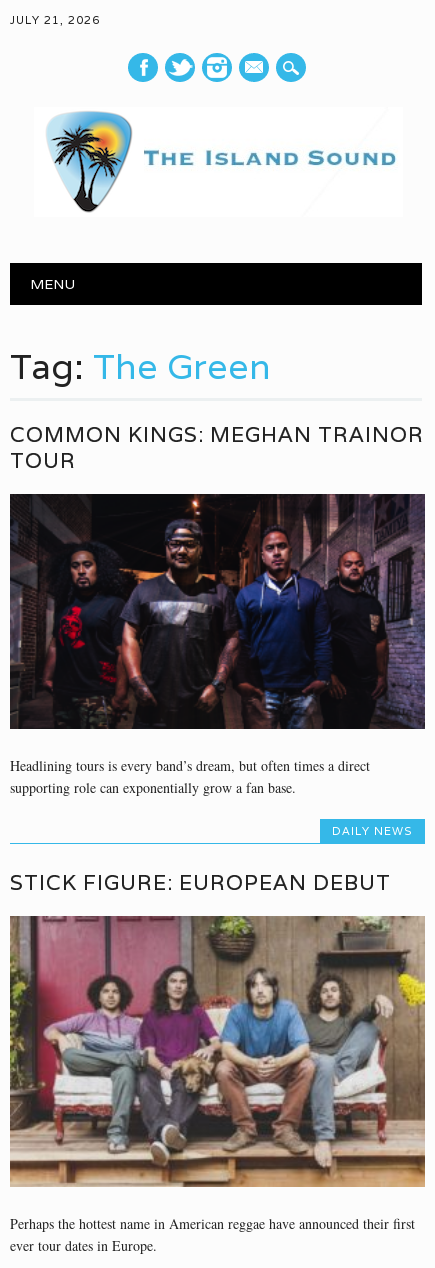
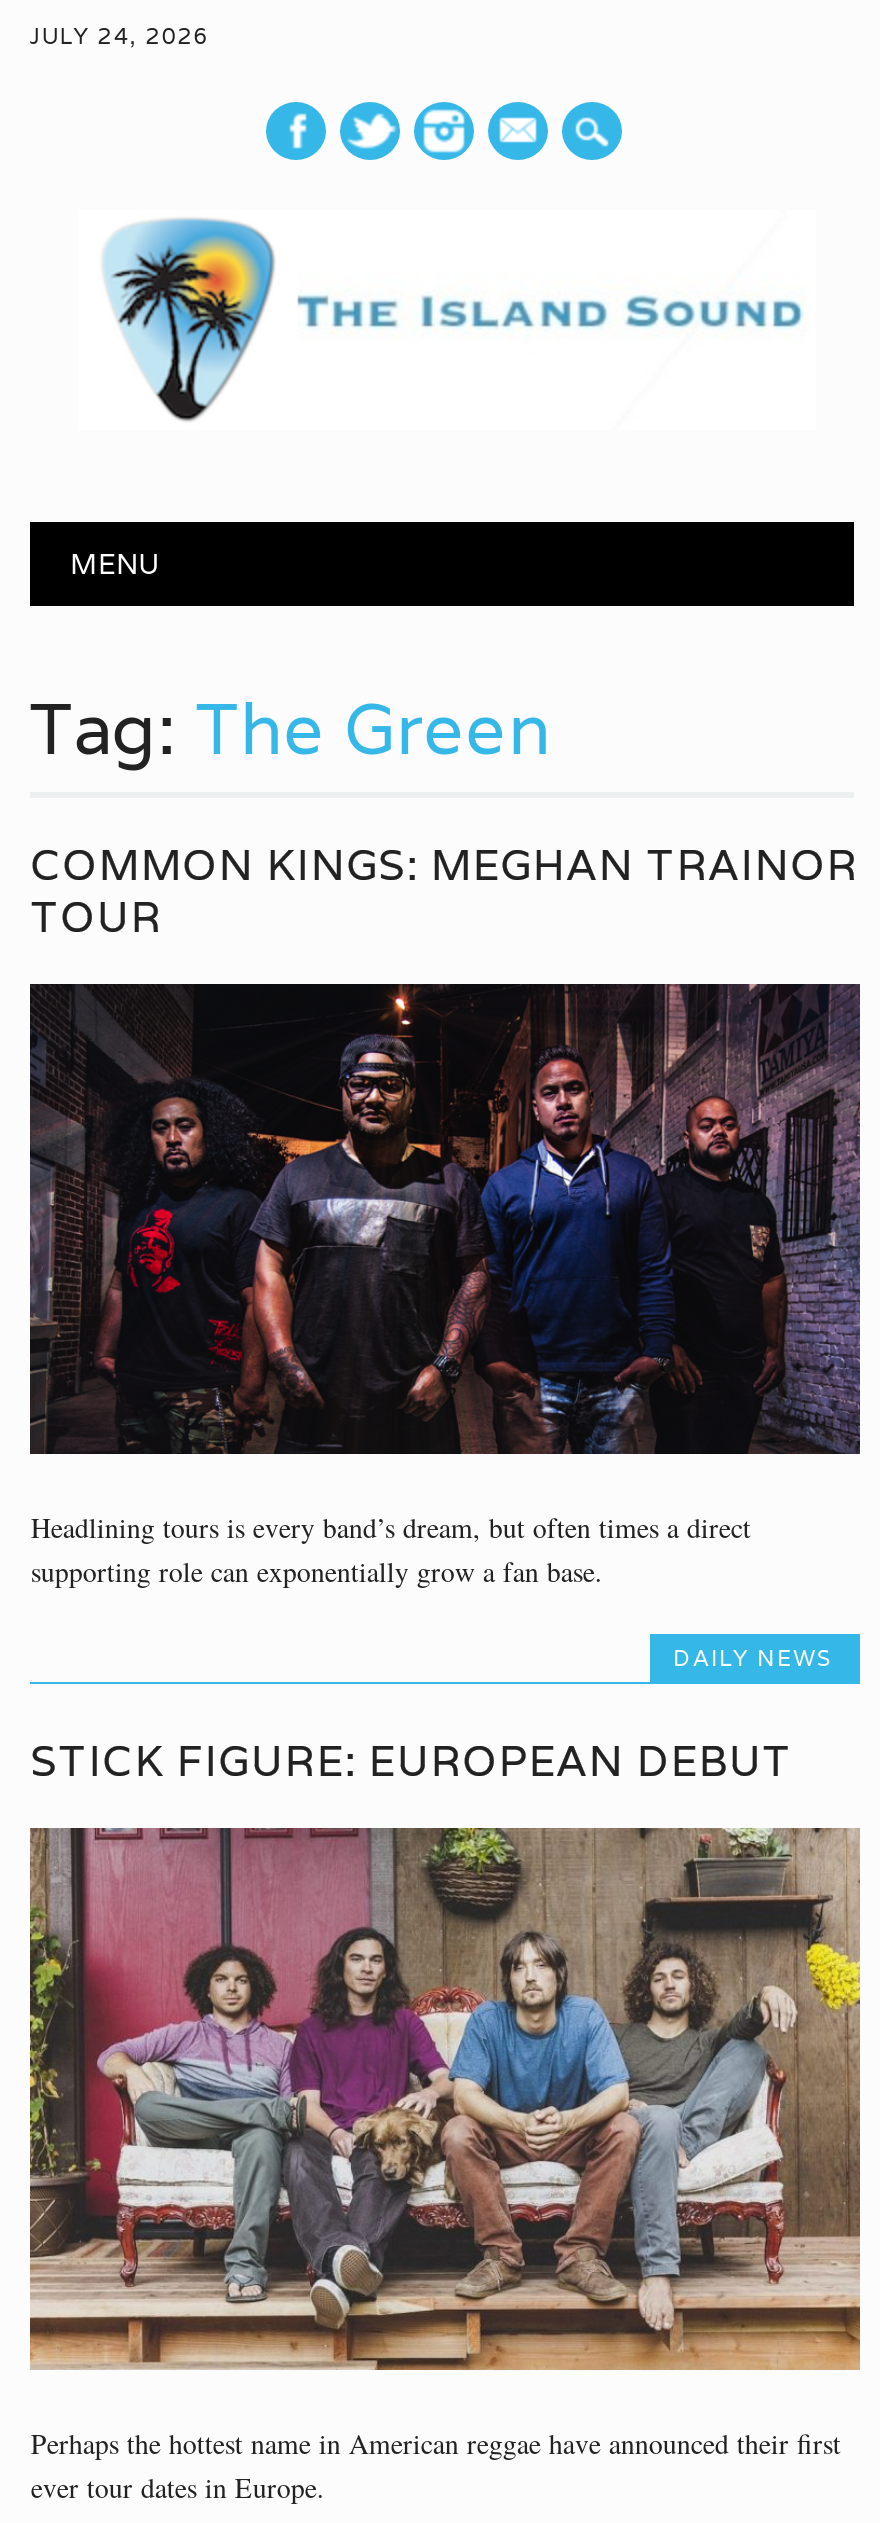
- JULY 21, 2026
+ JULY 24, 2026
